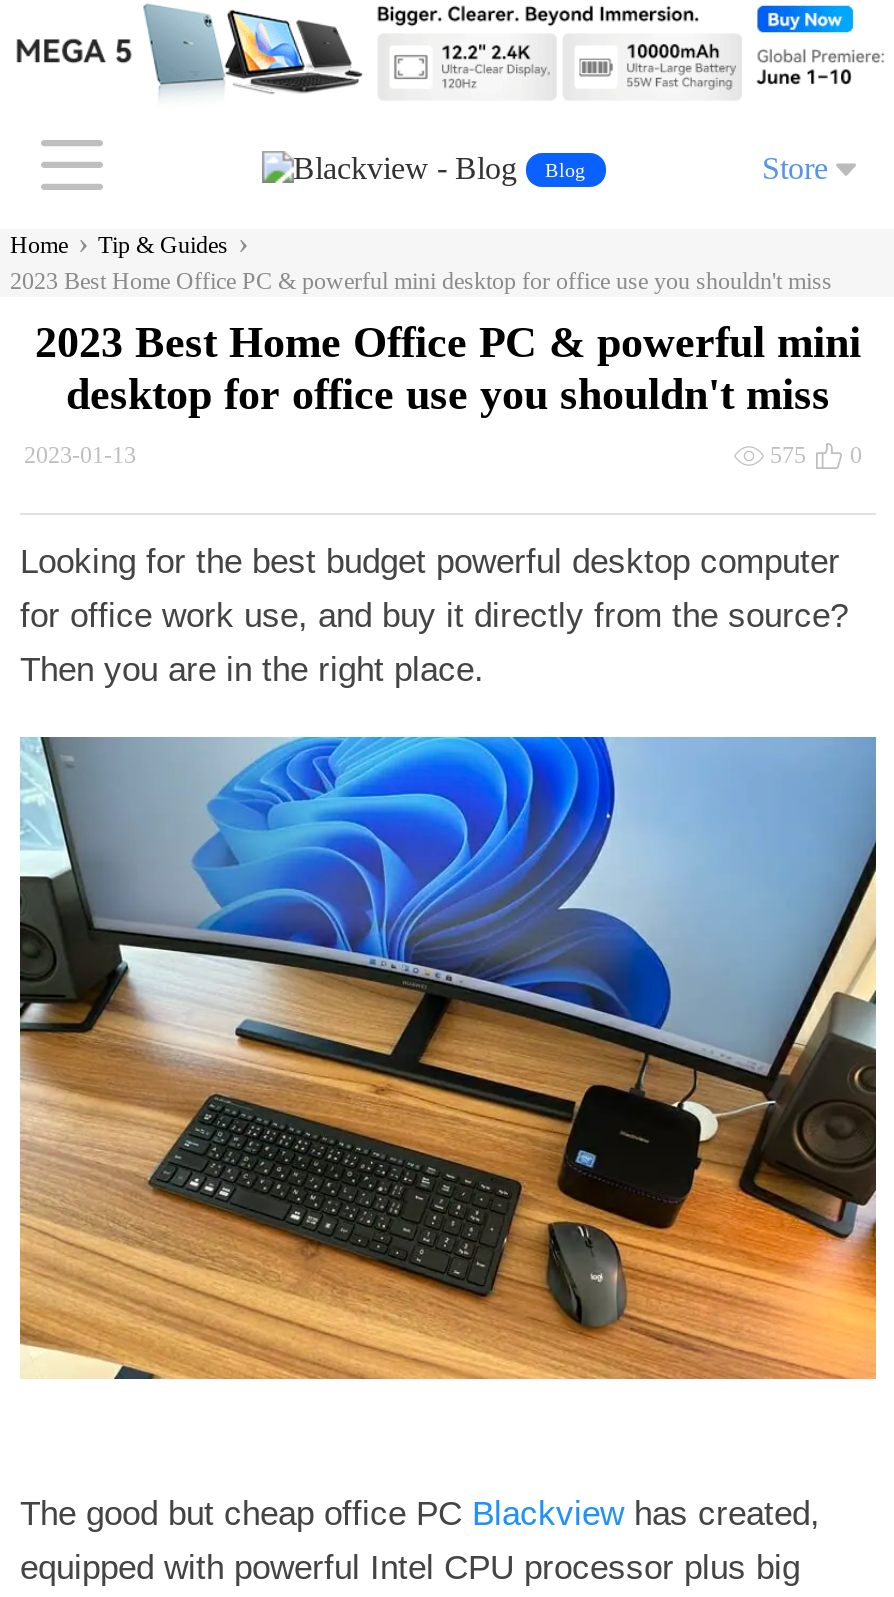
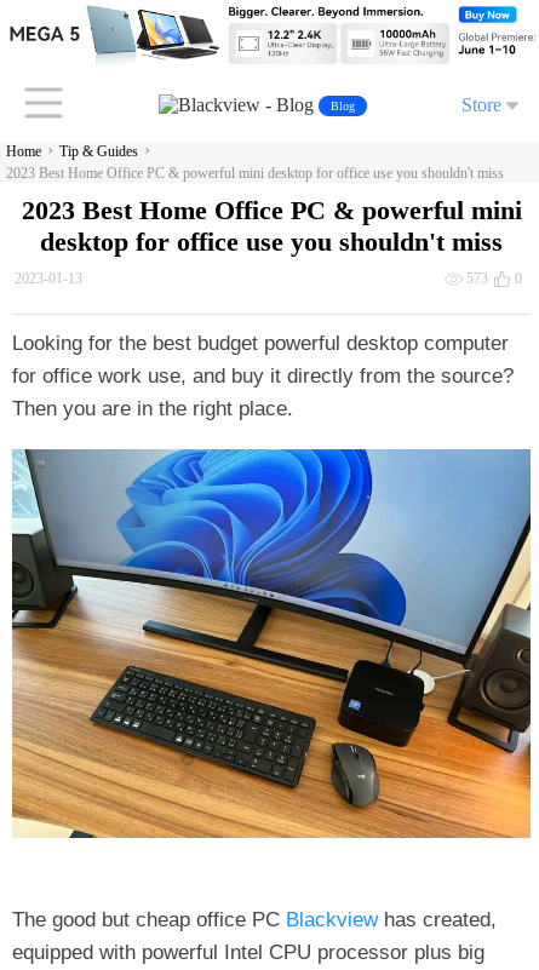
- 575 0
+ 573 0
